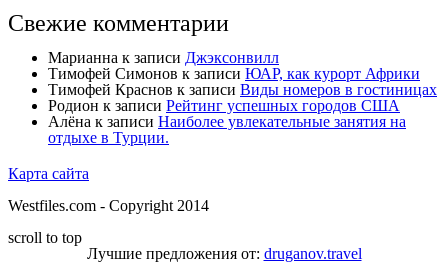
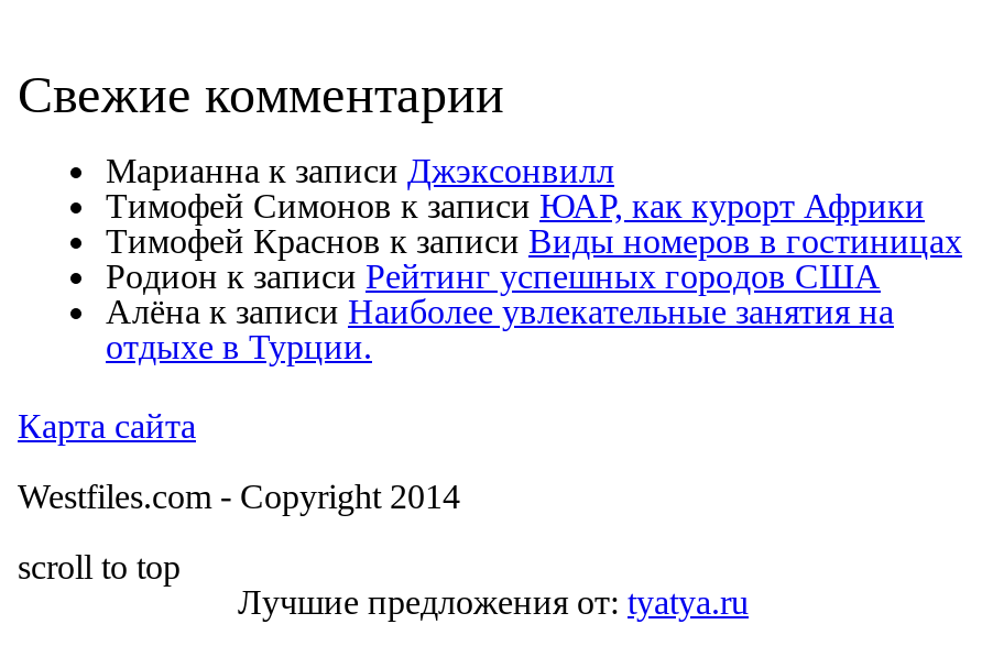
- Лучшие предложения от: druganov.travel
+ Лучшие предложения от: tyatya.ru
